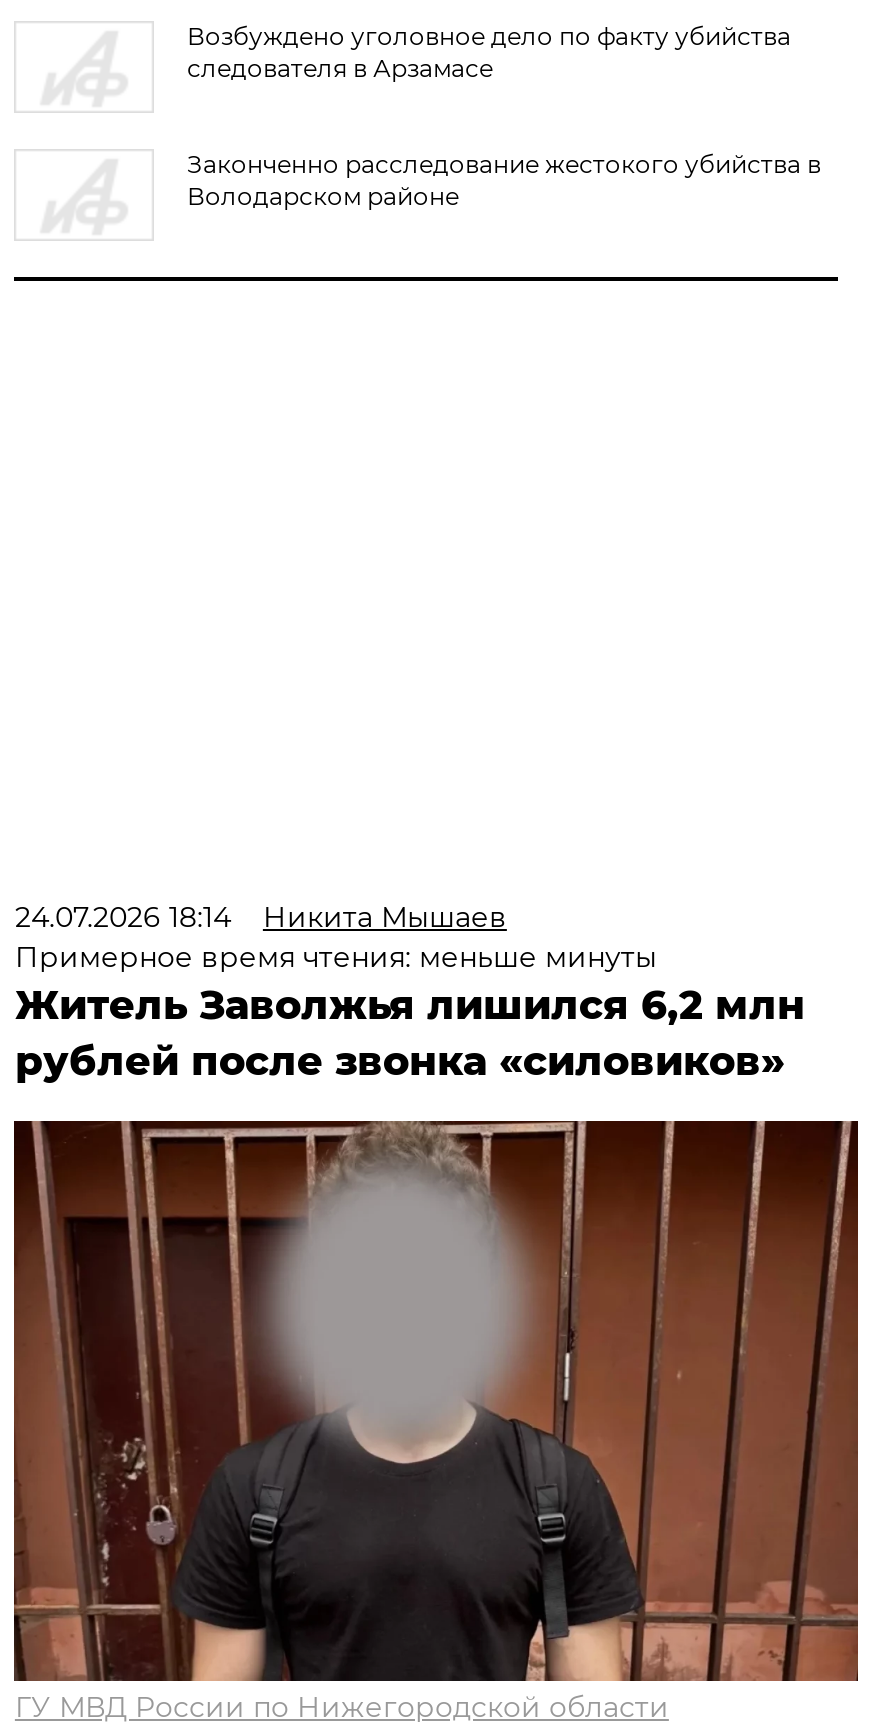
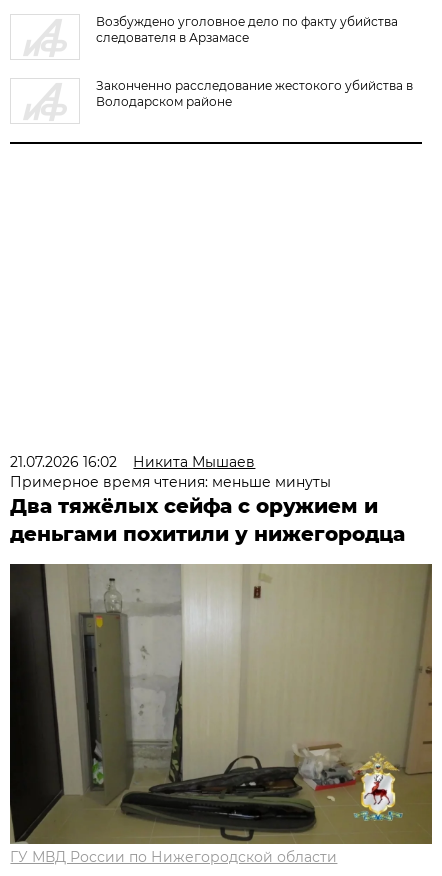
- 24.07.2026 18:14 Никита Мышаев
+ 21.07.2026 16:02 Никита Мышаев

- Житель Заволжья лишился 6,2 млн
- рублей после звонка «силовиков»
+ Два тяжёлых сейфа с оружием и
+ деньгами похитили у нижегородца

- [image]
+ [image]
